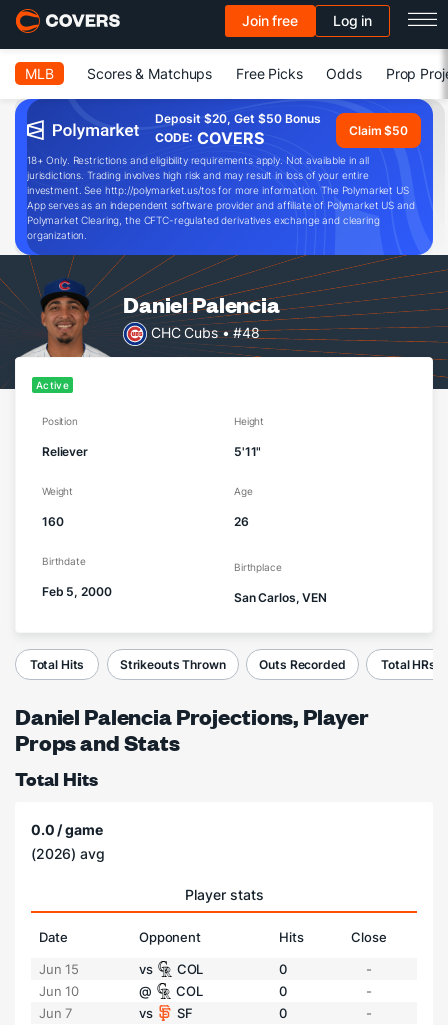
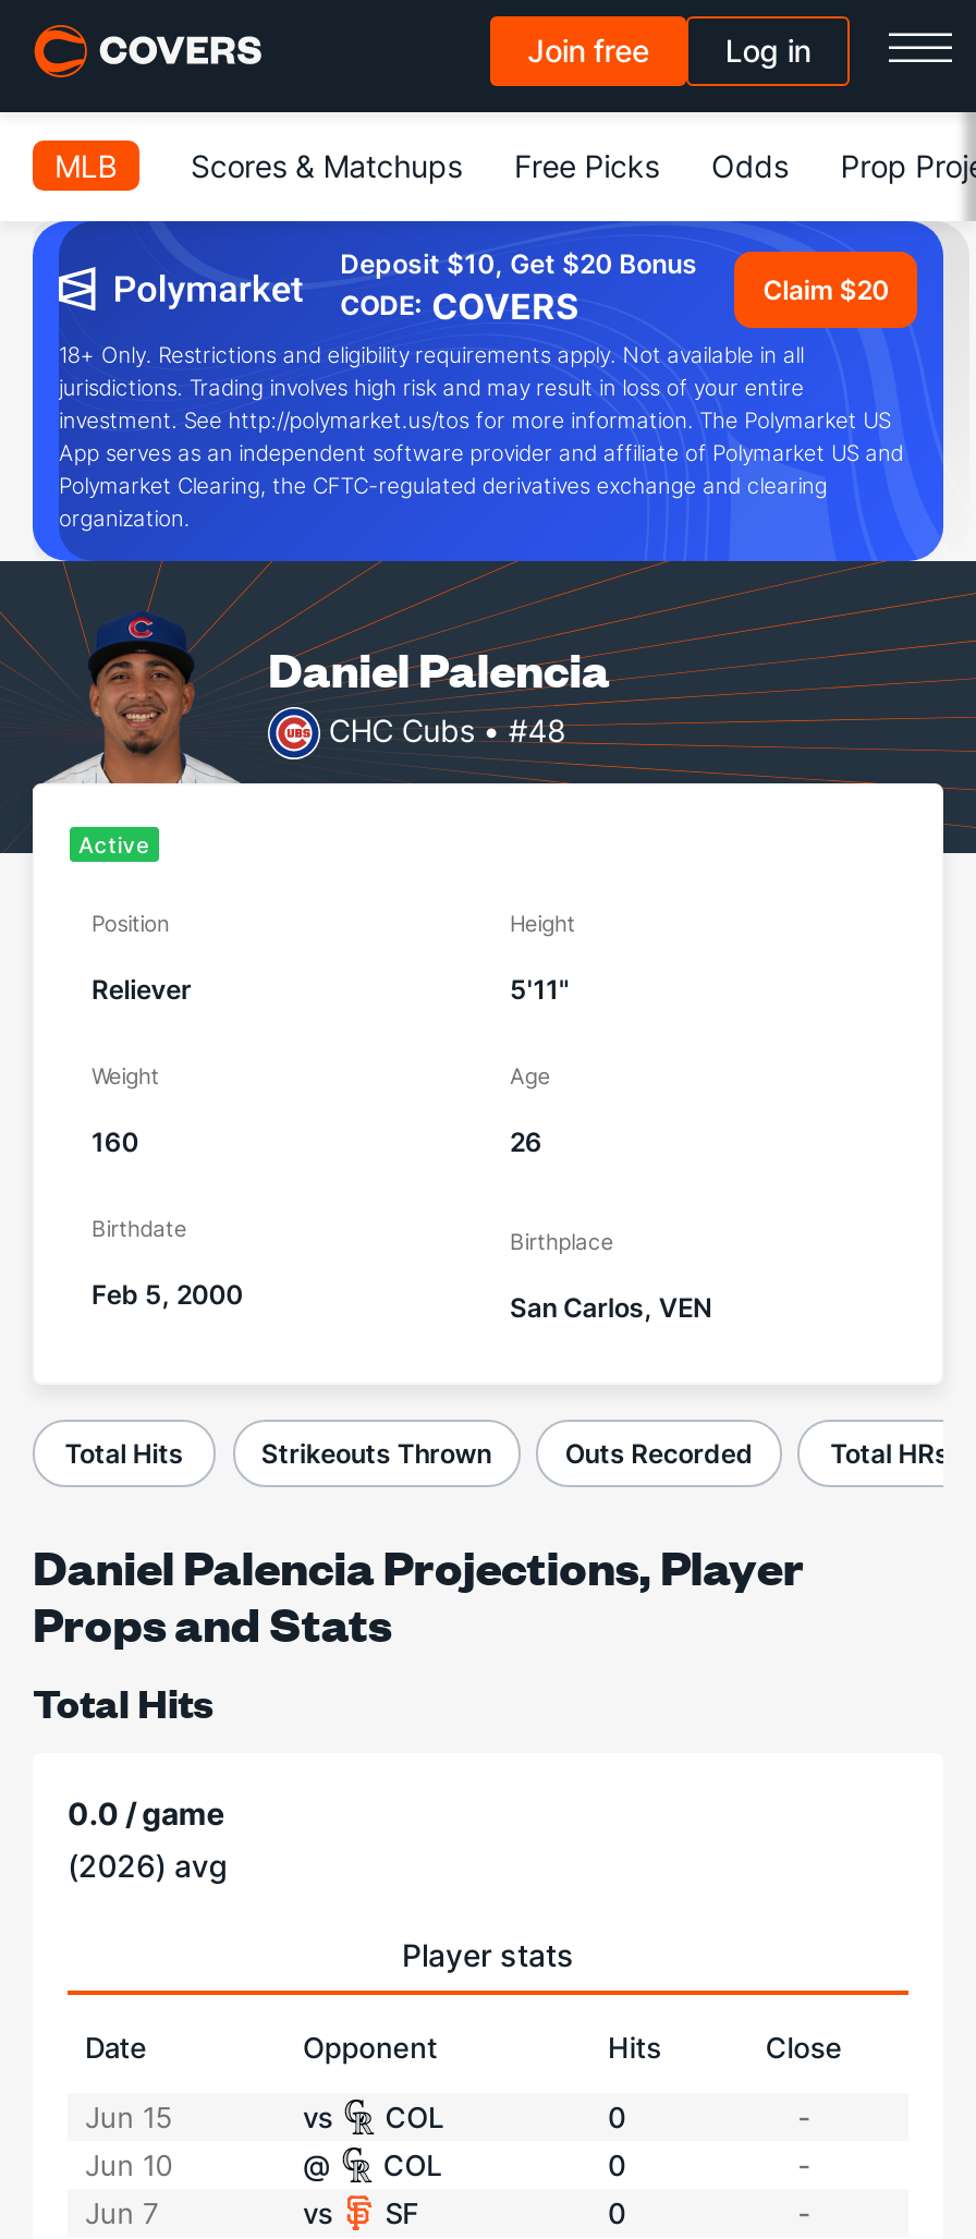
- Deposit $20, Get $50 Bonus
+ Deposit $10, Get $20 Bonus

- Claim $50
+ Claim $20
